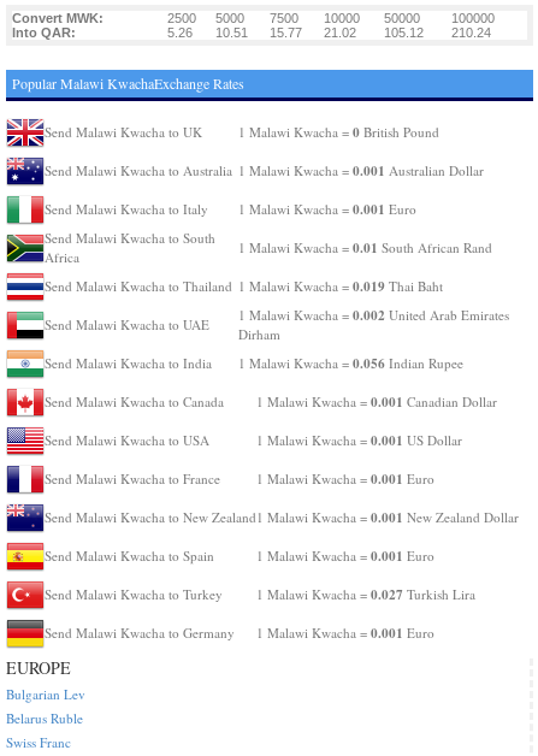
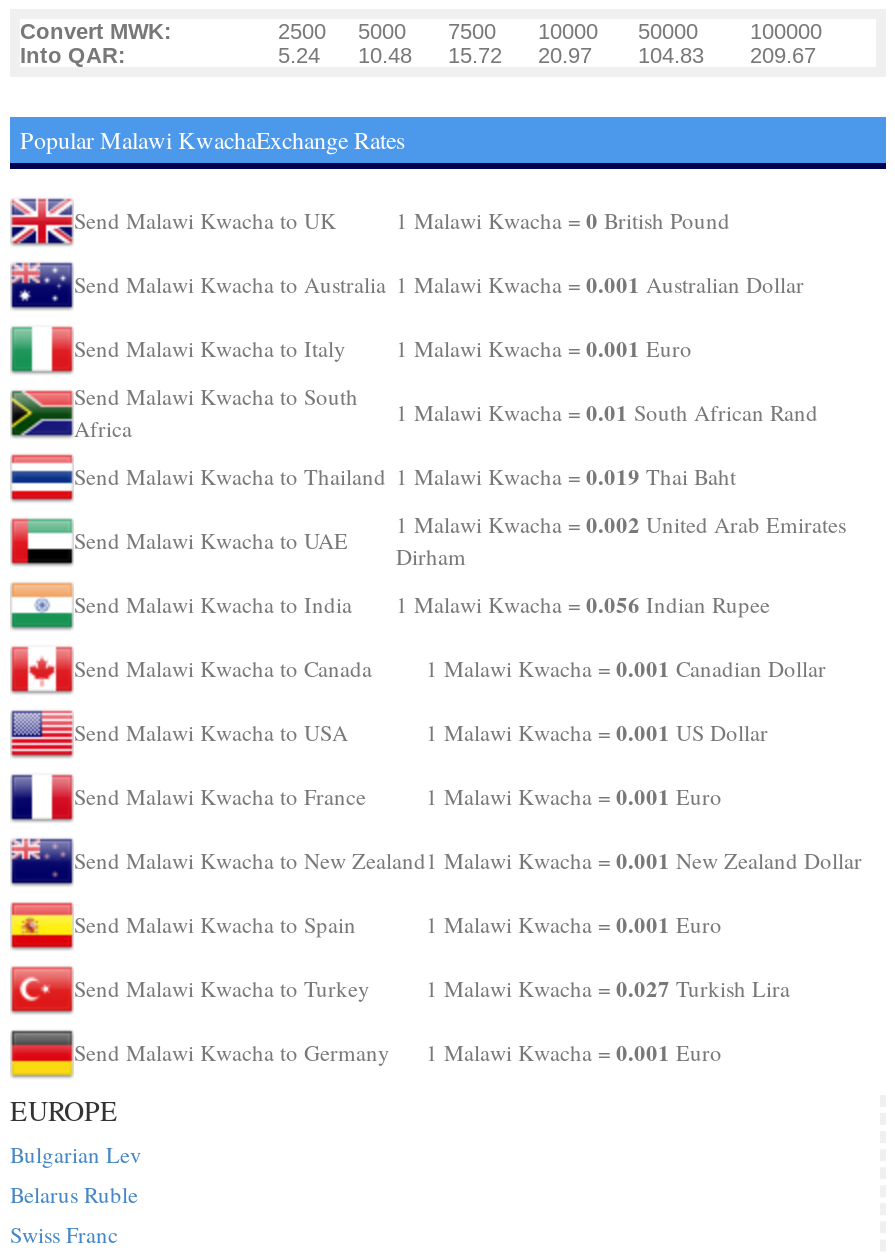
- 5.26
+ 5.24

- 10.51
+ 10.48

- 15.77
+ 15.72

- 21.02
+ 20.97

- 105.12
+ 104.83

- 210.24
+ 209.67
